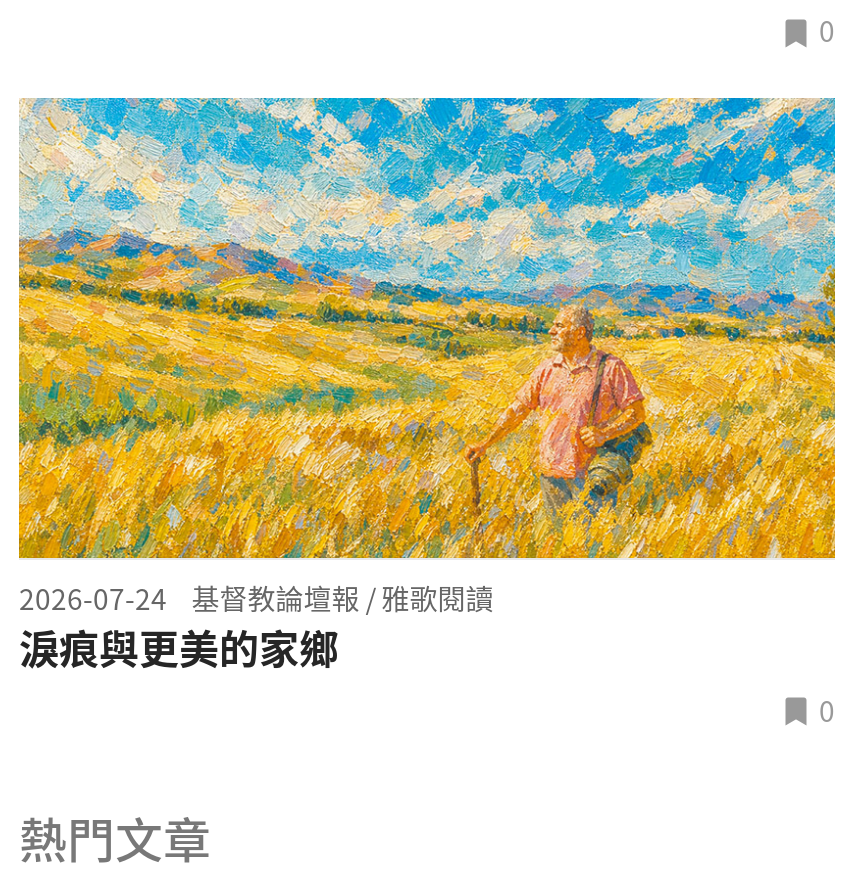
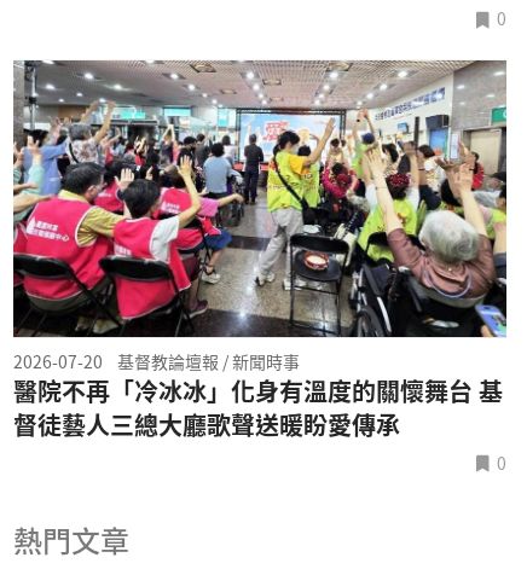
- [image]
- 2026-07-24 基督教論壇報 / 雅歌閱讀
- 淚痕與更美的家鄉
+ [image]
+ 2026-07-20 基督教論壇報 / 新聞時事
+ 醫院不再「冷冰冰」化身有溫度的關懷舞台 基
+ 督徒藝人三總大廳歌聲送暖盼愛傳承
